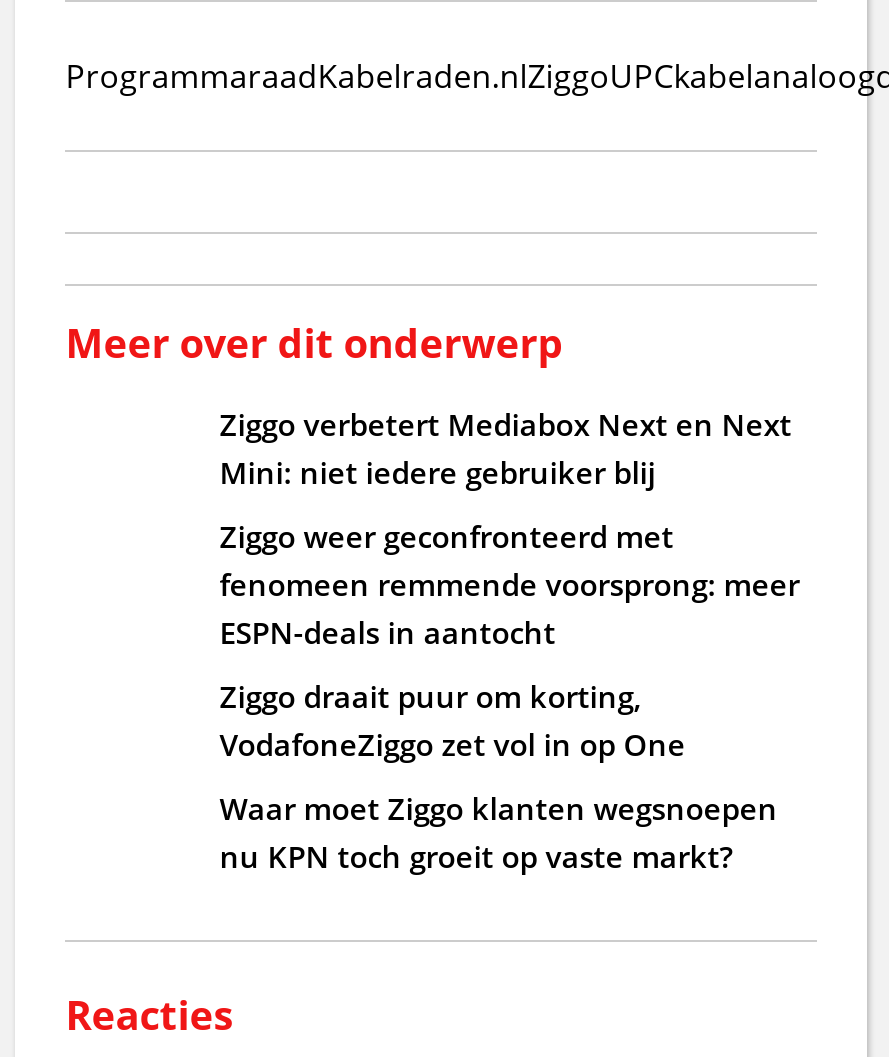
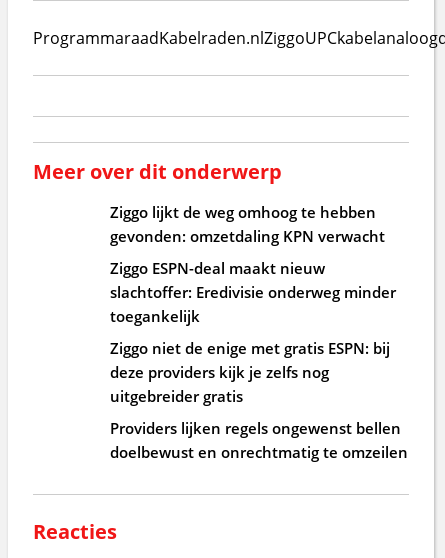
- Ziggo verbetert Mediabox Next en Next
- Mini: niet iedere gebruiker blij
+ Ziggo lijkt de weg omhoog te hebben
+ gevonden: omzetdaling KPN verwacht

- Ziggo weer geconfronteerd met
- fenomeen remmende voorsprong: meer
- ESPN-deals in aantocht
+ Ziggo ESPN-deal maakt nieuw
+ slachtoffer: Eredivisie onderweg minder
+ toegankelijk

- Ziggo draait puur om korting,
- VodafoneZiggo zet vol in op One
+ Ziggo niet de enige met gratis ESPN: bij
+ deze providers kijk je zelfs nog
+ uitgebreider gratis

- Waar moet Ziggo klanten wegsnoepen
- nu KPN toch groeit op vaste markt?
+ Providers lijken regels ongewenst bellen
+ doelbewust en onrechtmatig te omzeilen
